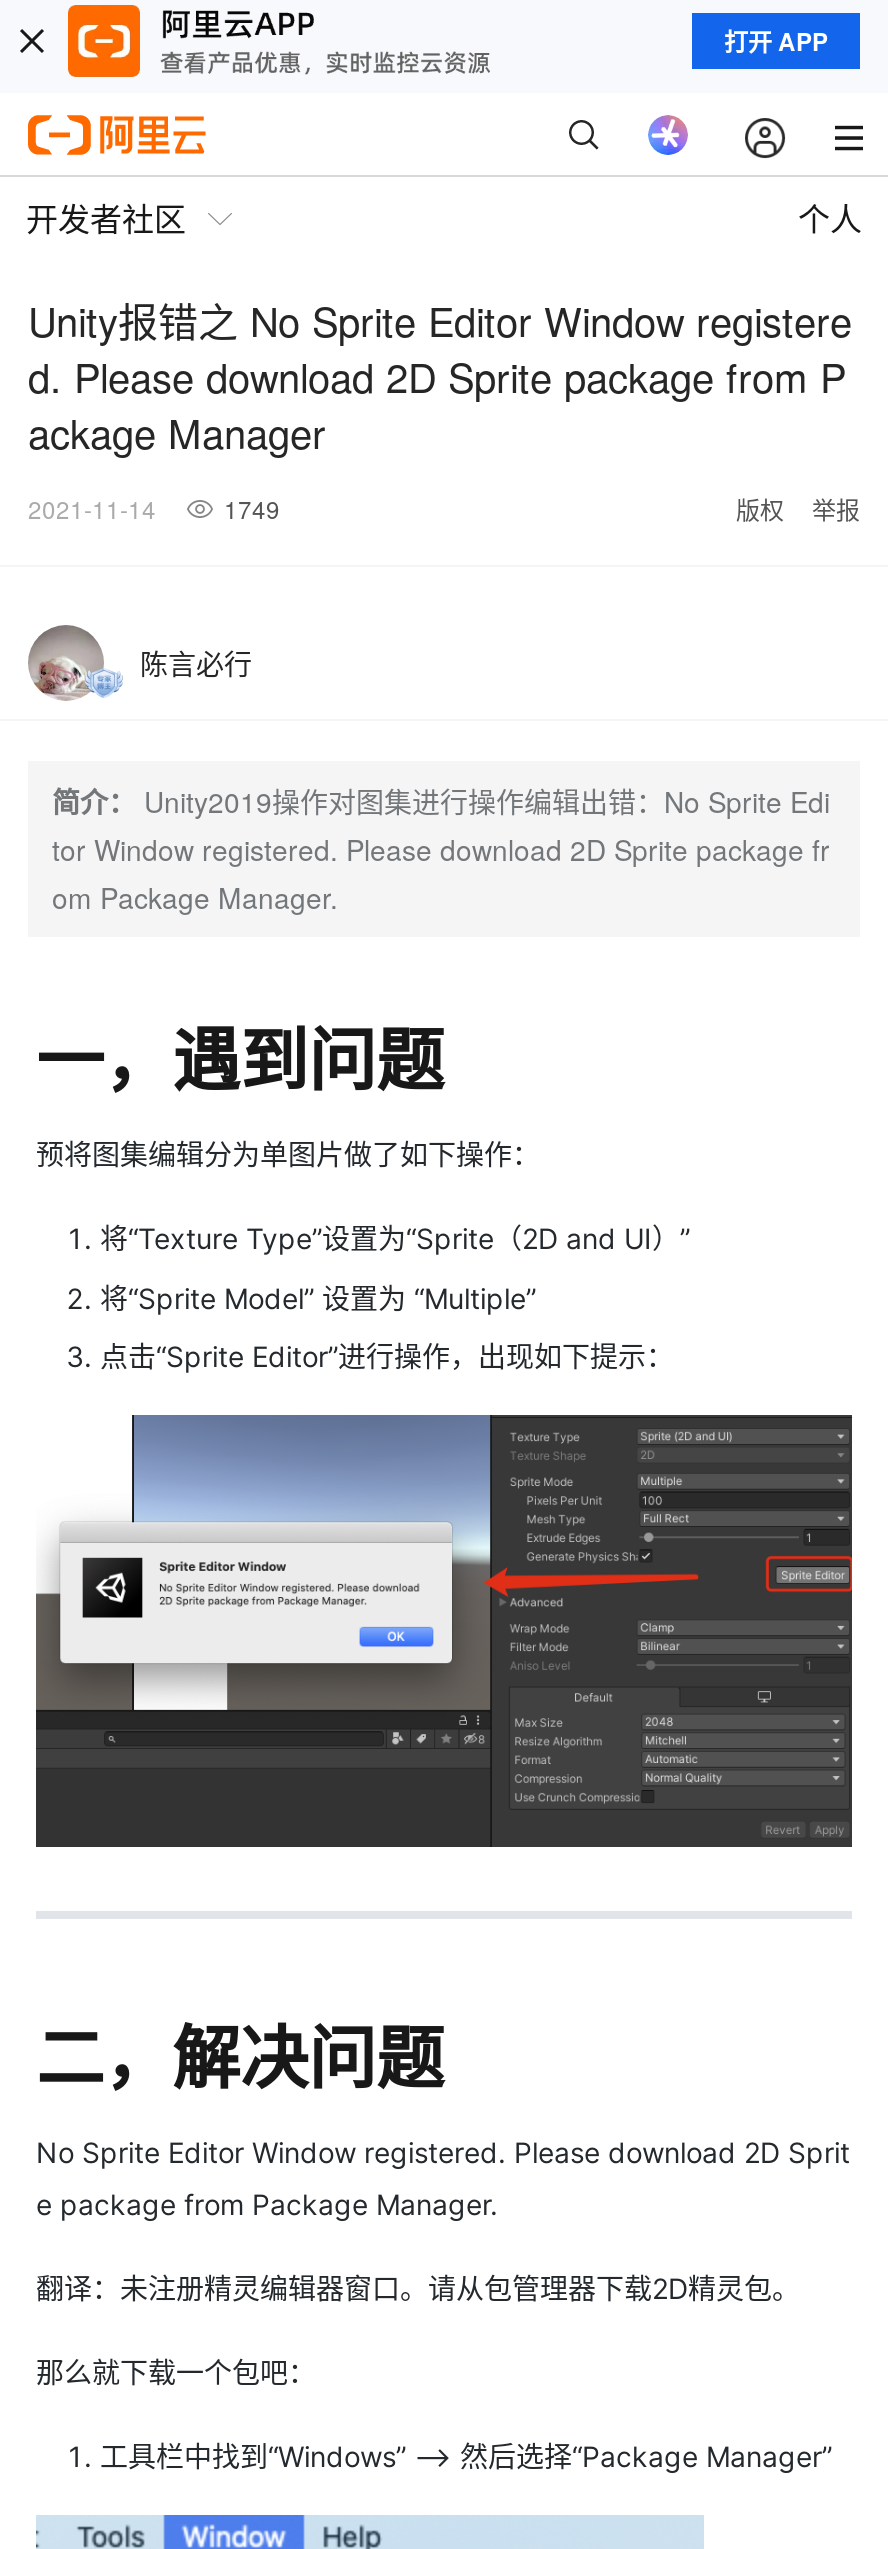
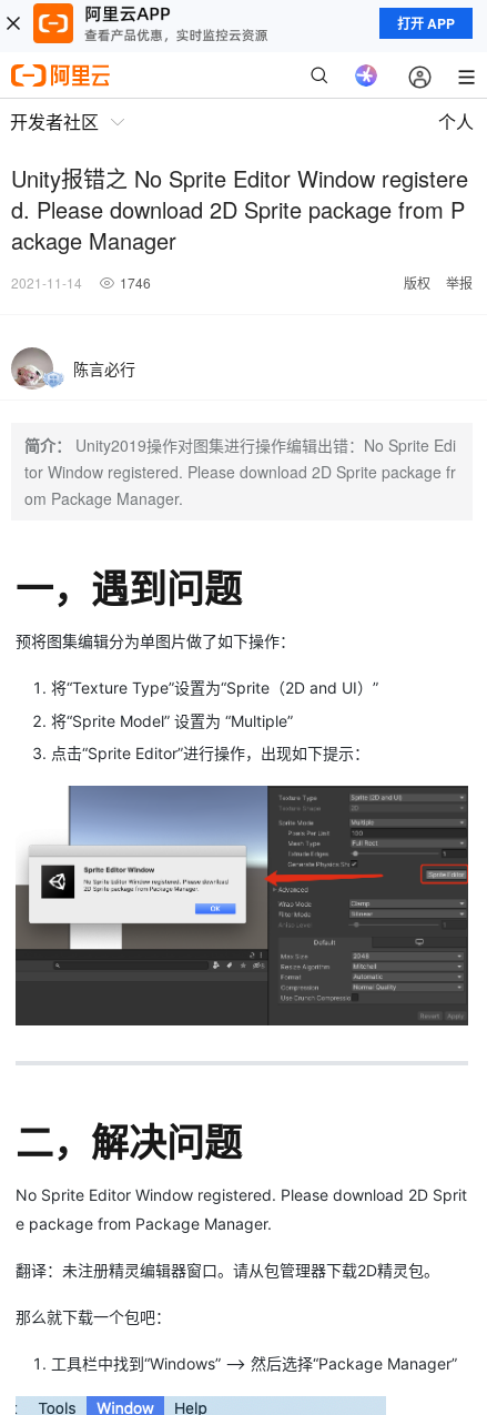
- 2021-11-14 1749
+ 2021-11-14 1746
